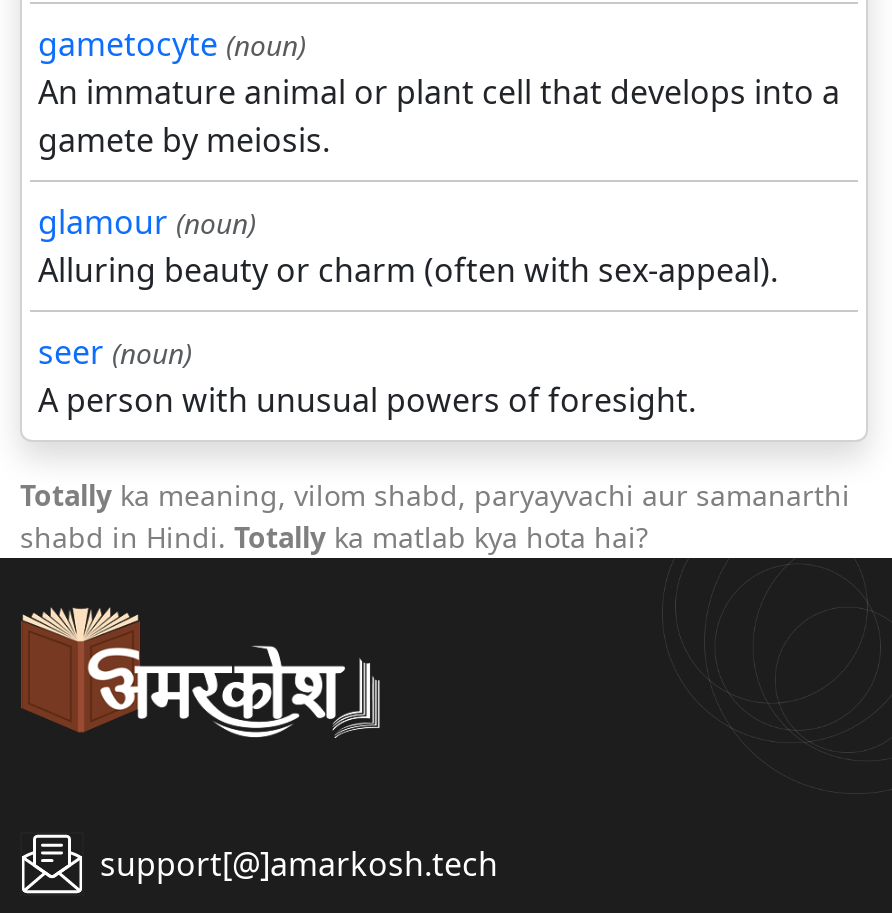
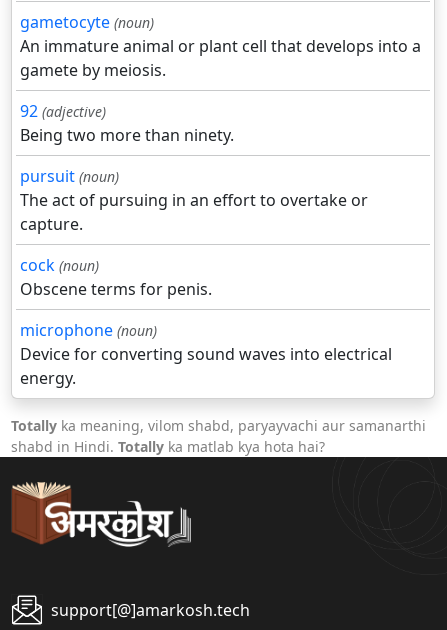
- glamour (noun)
- Alluring beauty or charm (often with sex-appeal).
- seer (noun)
- A person with unusual powers of foresight.
+ 92 (adjective)
+ Being two more than ninety.
+ pursuit (noun)
+ The act of pursuing in an effort to overtake or
+ capture.
+ cock (noun)
+ Obscene terms for penis.
+ microphone (noun)
+ Device for converting sound waves into electrical
+ energy.
